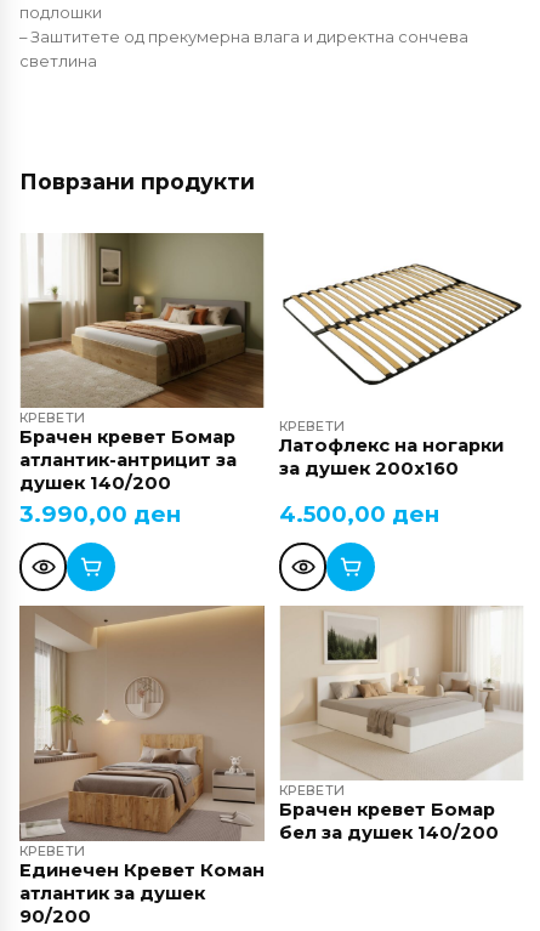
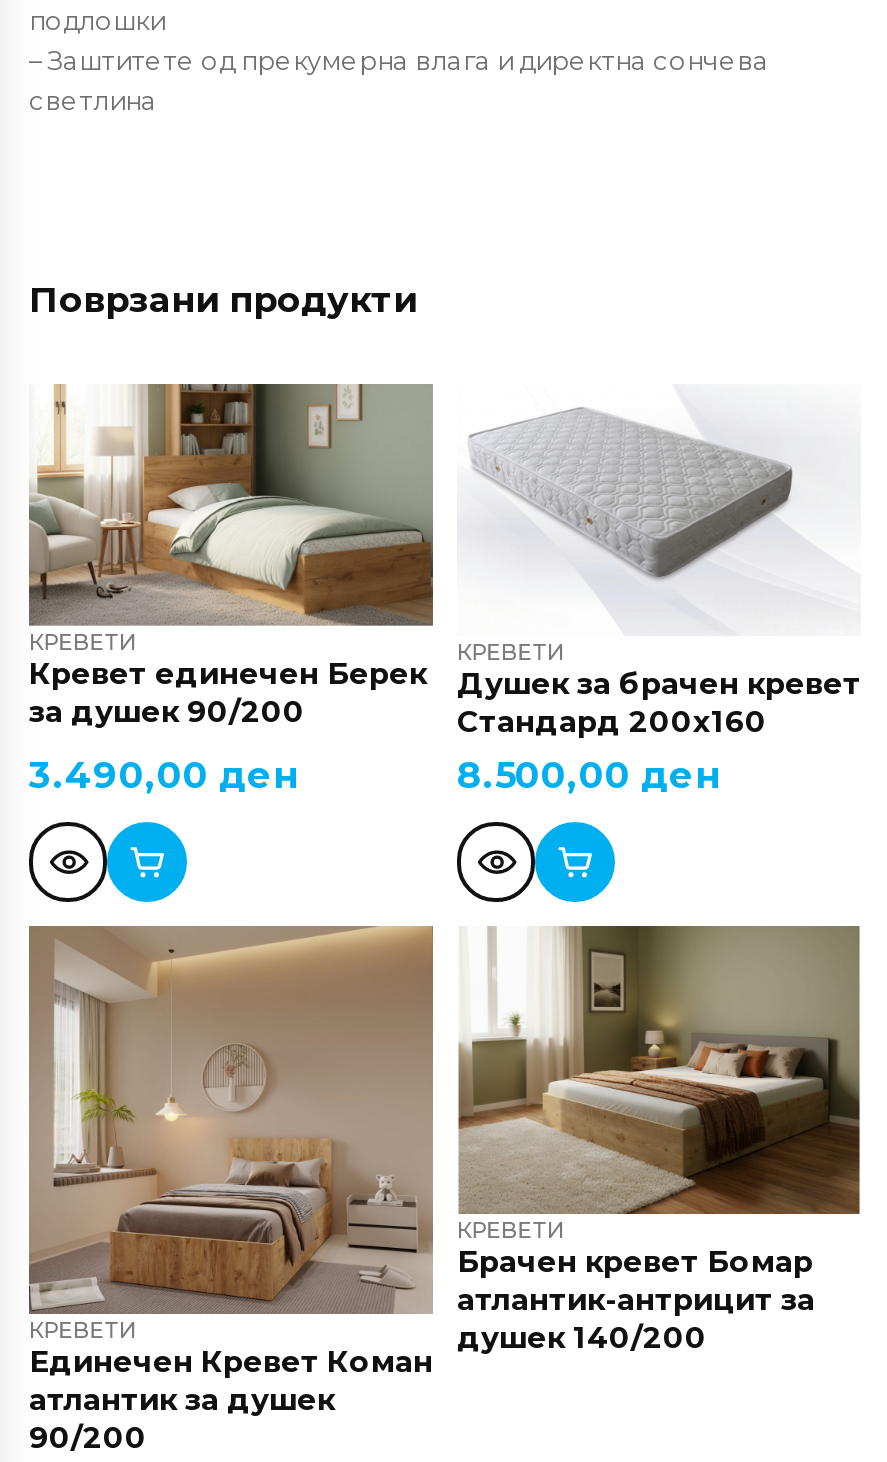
- [image]
- Брачен кревет Бомар
- 3.990,00 ден
+ [image]
+ Кревет единечен Берек
+ за душек 90/200
+ 3.490,00 ден

- [image]
+ [image]

- Латофлекс на ногарки
- за душек 200х160
- 4.500,00 ден
+ Душек за брачен кревет
+ Стандард 200х160
+ 8.500,00 ден

moved down: атлантик-антрицит за | душек 140/200

- [image]
+ [image]

- бел за душек 140/200
